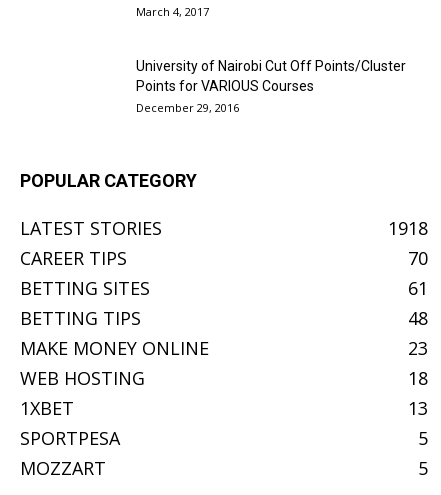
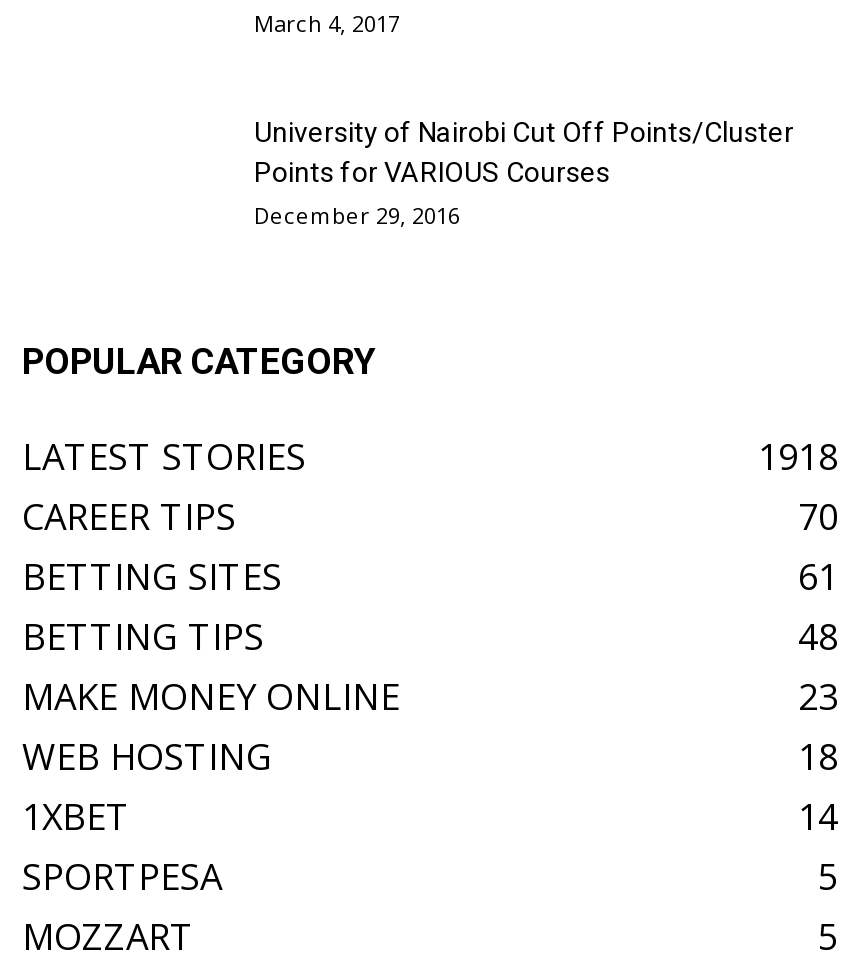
- 13
+ 14
